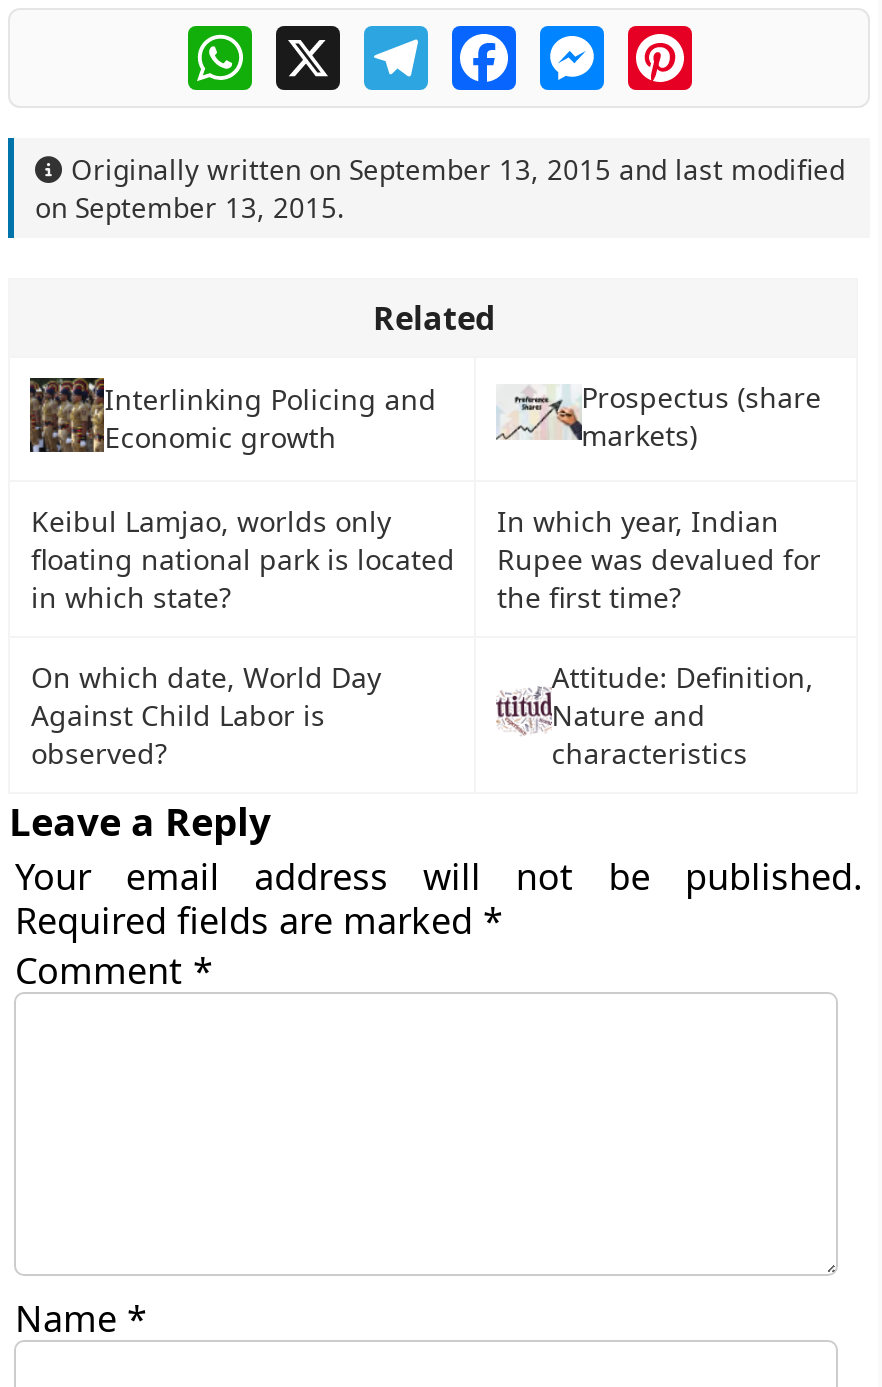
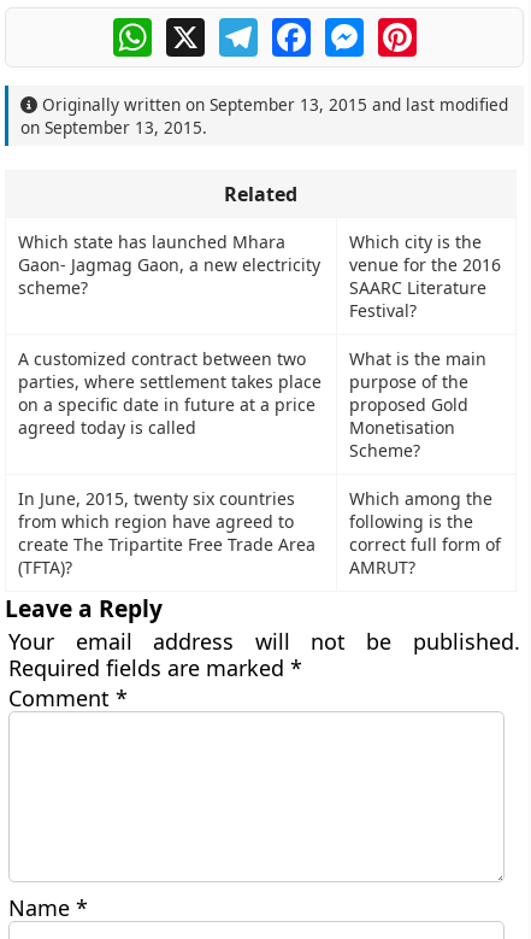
- Interlinking Policing and
- Economic growth
+ Which state has launched Mhara
+ Gaon- Jagmag Gaon, a new electricity
+ scheme?

- Prospectus (share
- markets)
+ Which city is the
+ venue for the 2016
+ SAARC Literature
+ Festival?

- Keibul Lamjao, worlds only
- floating national park is located
- in which state?
+ A customized contract between two
+ parties, where settlement takes place
+ on a specific date in future at a price
+ agreed today is called

- In which year, Indian
- Rupee was devalued for
- the first time?
+ What is the main
+ purpose of the
+ proposed Gold
+ Monetisation
+ Scheme?

- On which date, World Day
- Against Child Labor is
- observed?
+ In June, 2015, twenty six countries
+ from which region have agreed to
+ create The Tripartite Free Trade Area
+ (TFTA)?

- Attitude: Definition,
- Nature and
- characteristics
+ Which among the
+ following is the
+ correct full form of
+ AMRUT?
